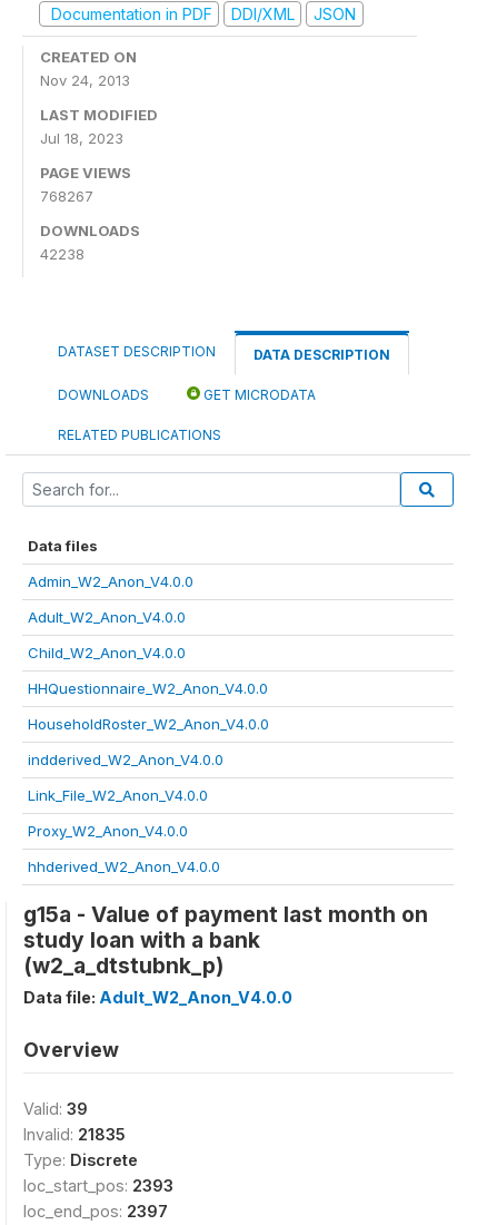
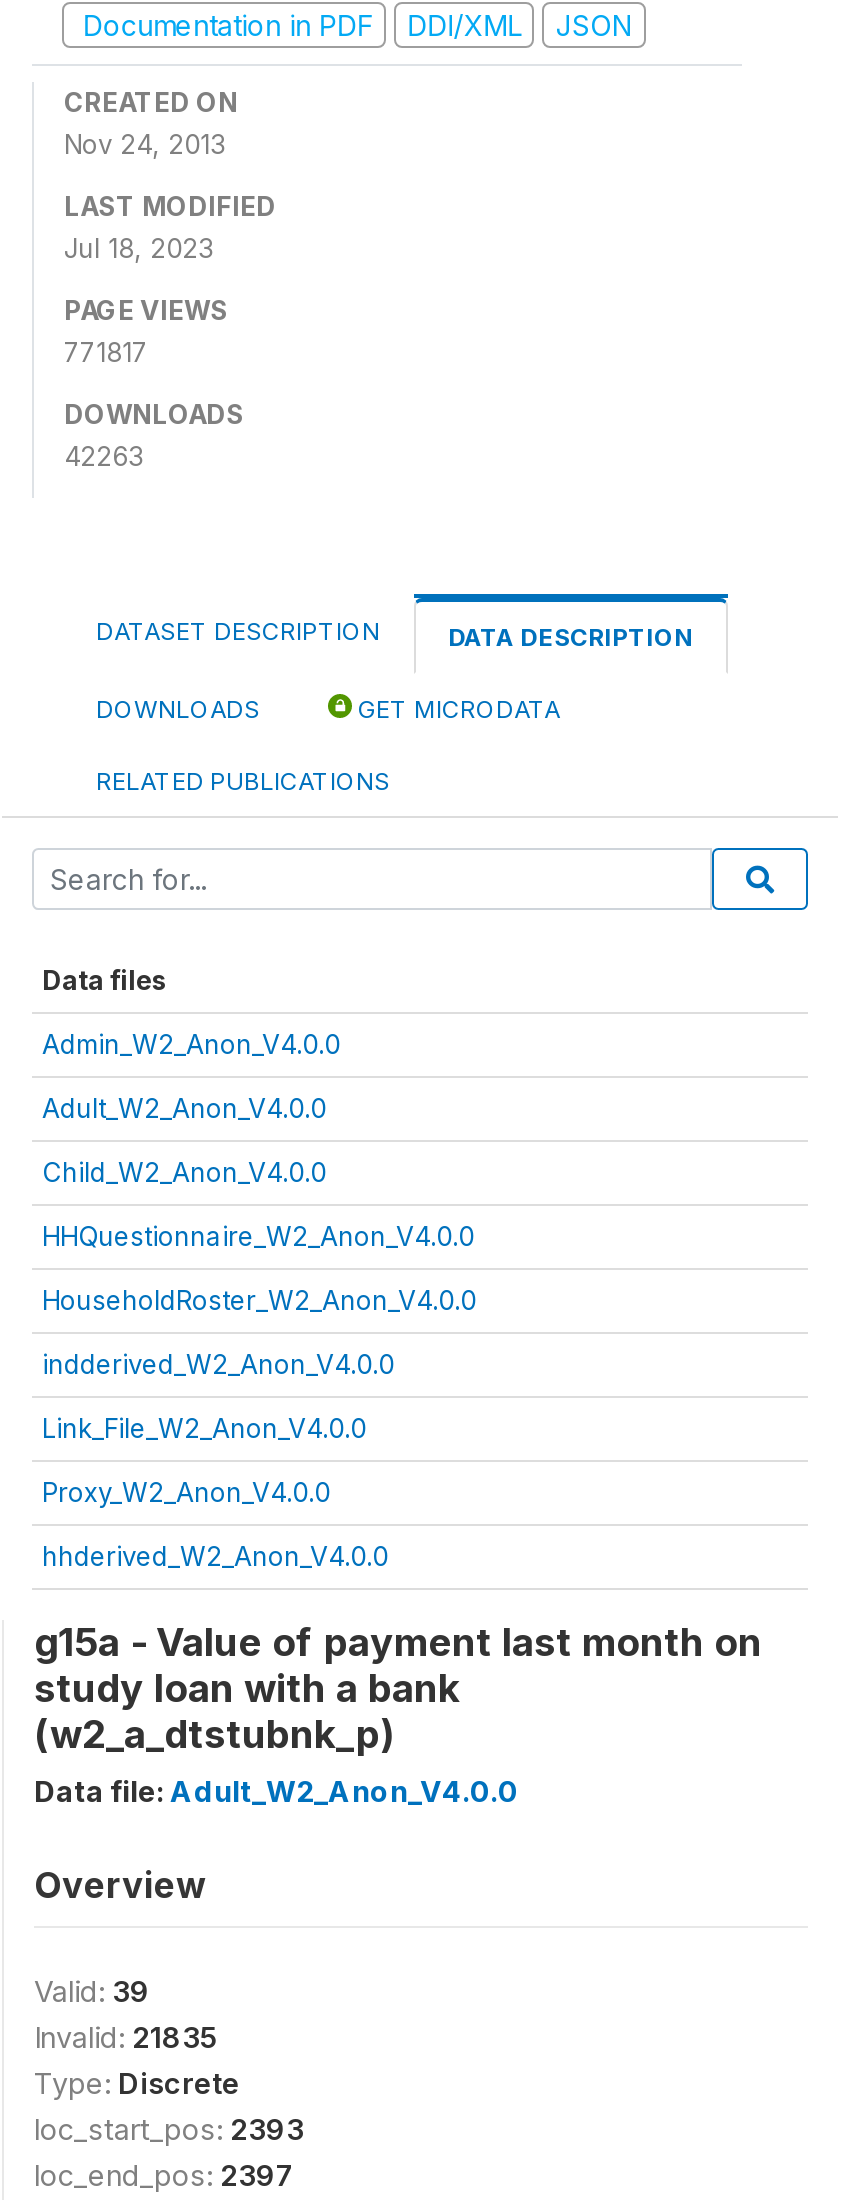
- 768267
+ 771817

- 42238
+ 42263
